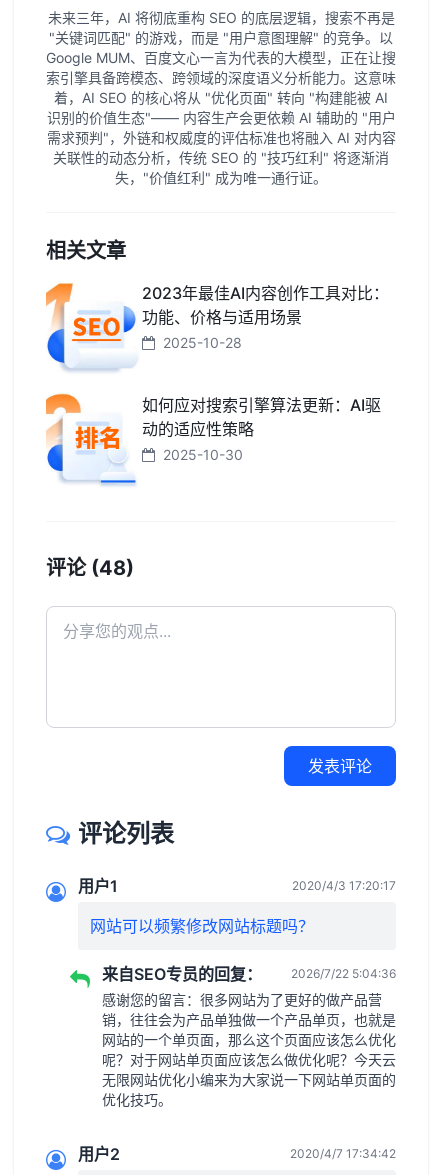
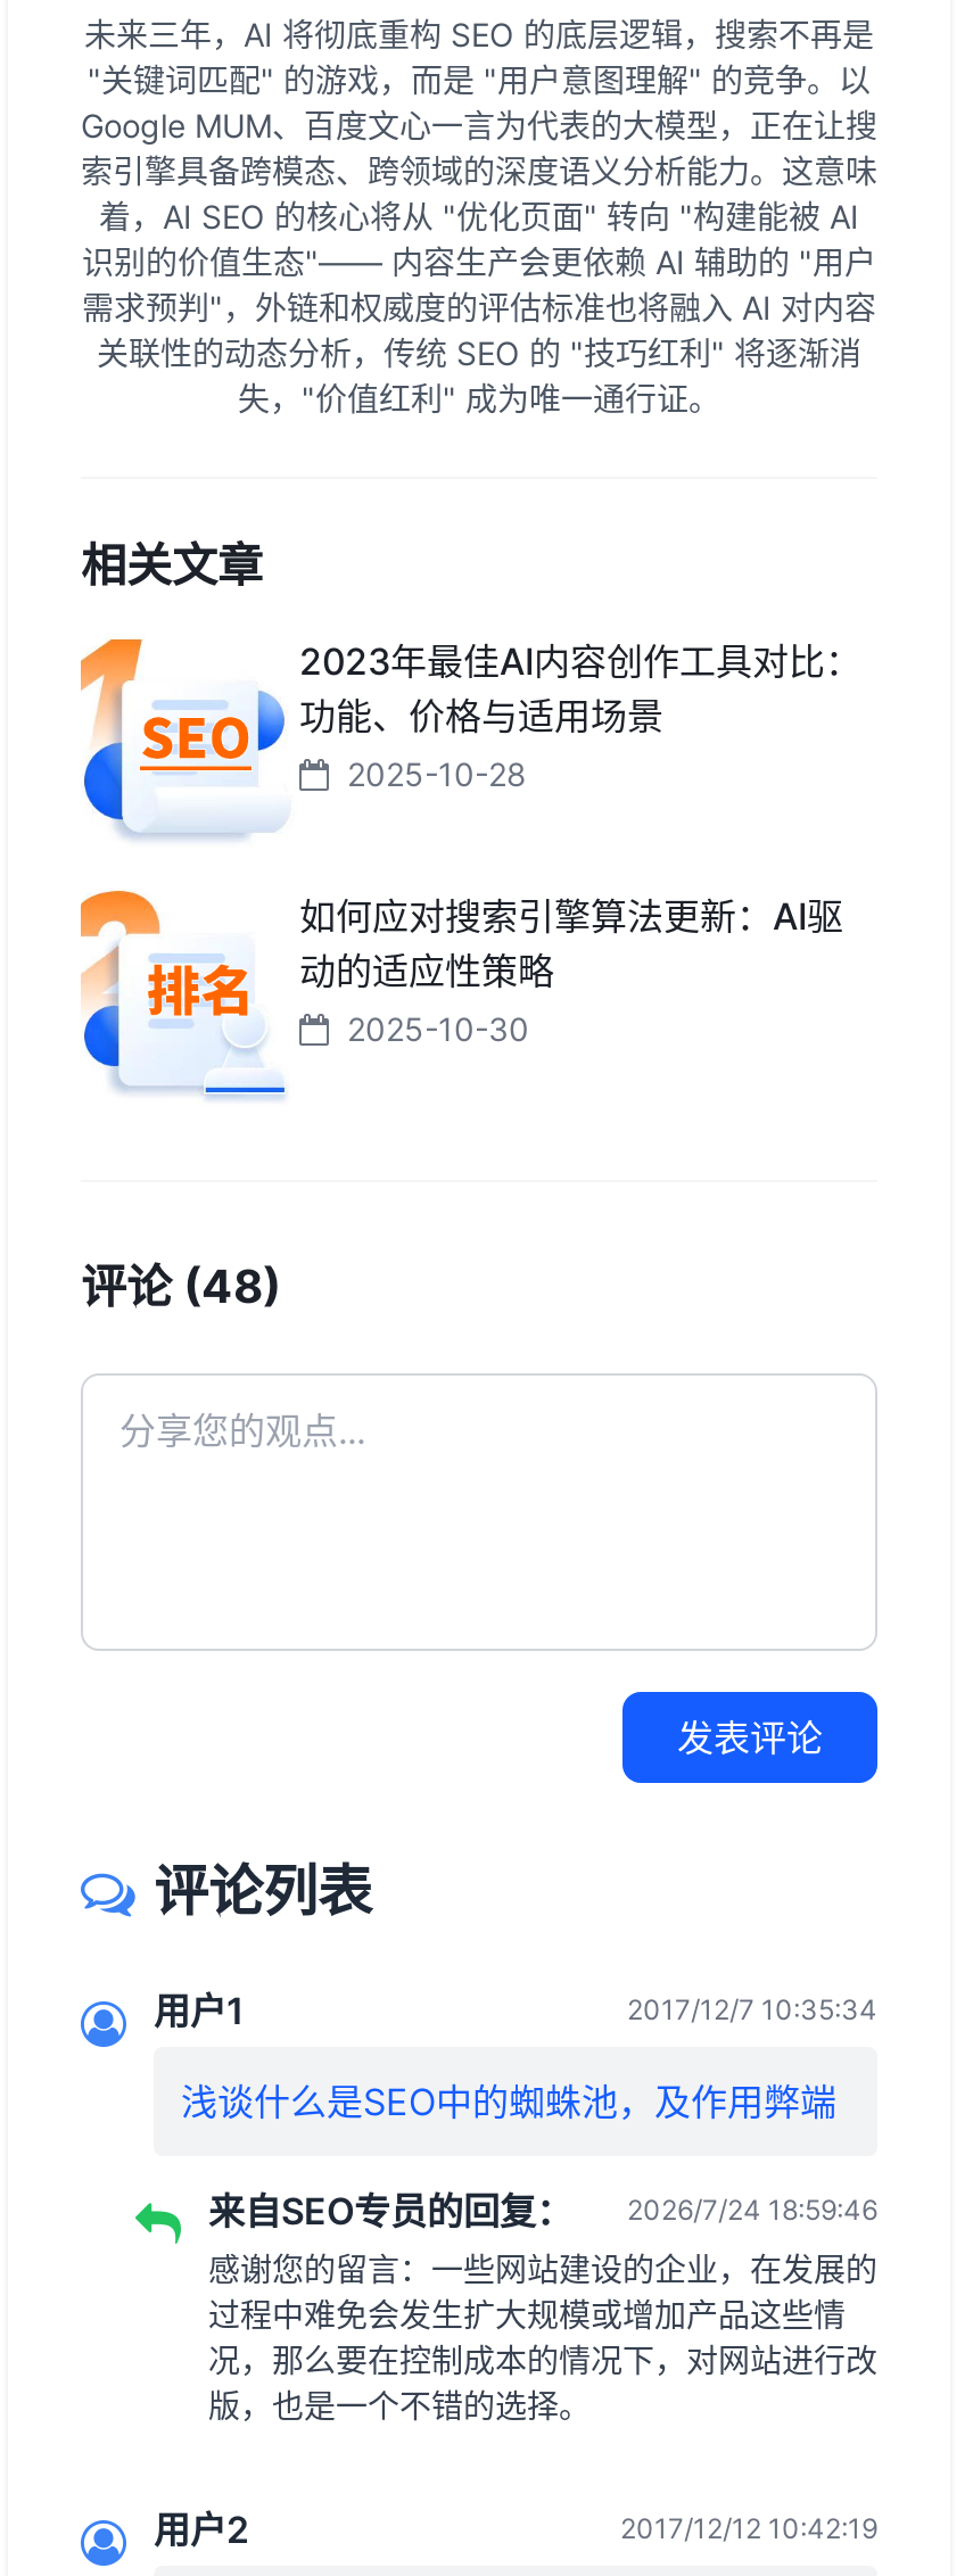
- 2020/4/3 17:20:17
+ 2017/12/7 10:35:34

- 网站可以频繁修改网站标题吗？
+ 浅谈什么是SEO中的蜘蛛池，及作用弊端

- 来自SEO专员的回复： 2026/7/22 5:04:36
+ 来自SEO专员的回复： 2026/7/24 18:59:46

- 感谢您的留言：很多网站为了更好的做产品营
- 销，往往会为产品单独做一个产品单页，也就是
- 网站的一个单页面，那么这个页面应该怎么优化
- 呢？对于网站单页面应该怎么做优化呢？今天云
- 无限网站优化小编来为大家说一下网站单页面的
- 优化技巧。
+ 感谢您的留言：一些网站建设的企业，在发展的
+ 过程中难免会发生扩大规模或增加产品这些情
+ 况，那么要在控制成本的情况下，对网站进行改
+ 版，也是一个不错的选择。

- 2020/4/7 17:34:42
+ 2017/12/12 10:42:19
